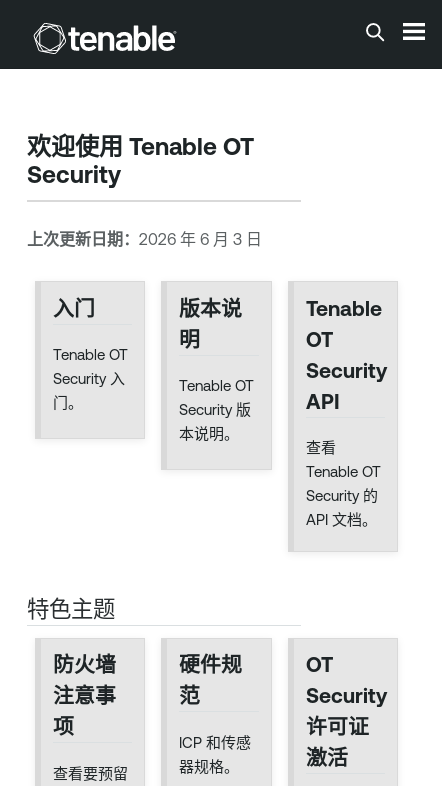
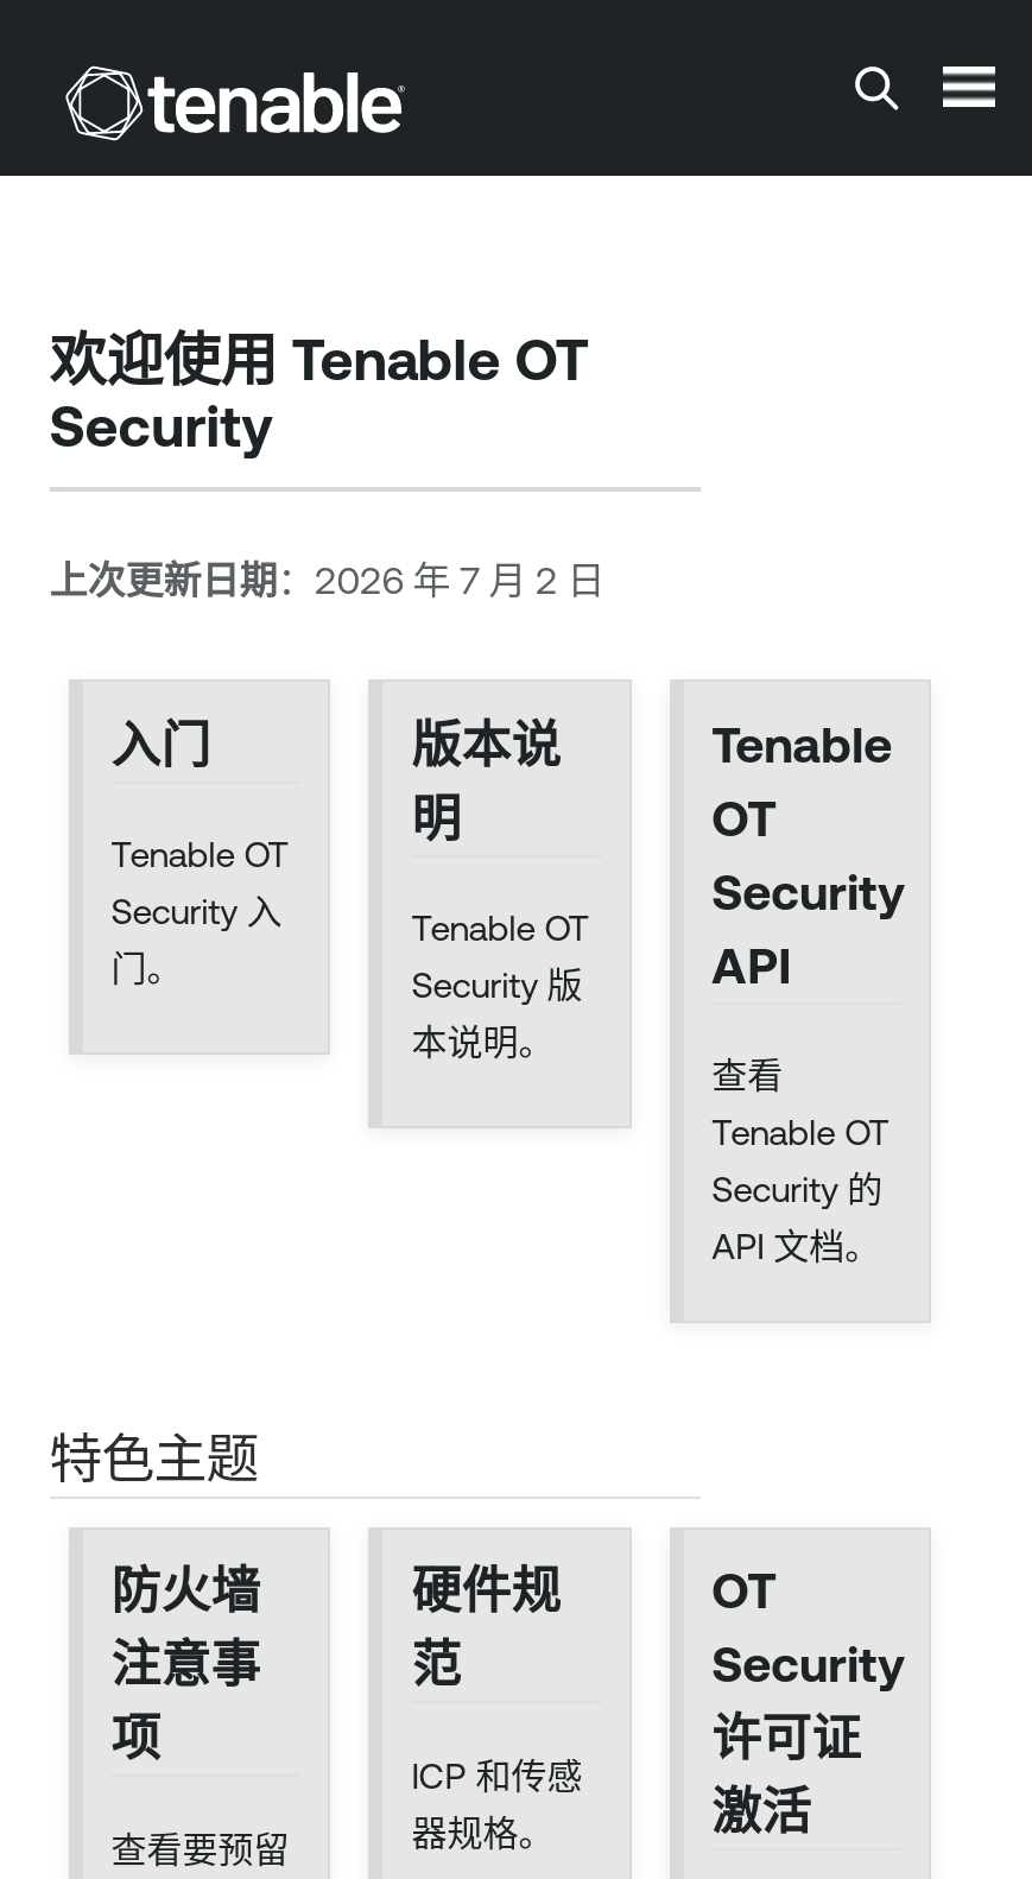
- 上次更新日期：2026 年 6 月 3 日
+ 上次更新日期：2026 年 7 月 2 日
